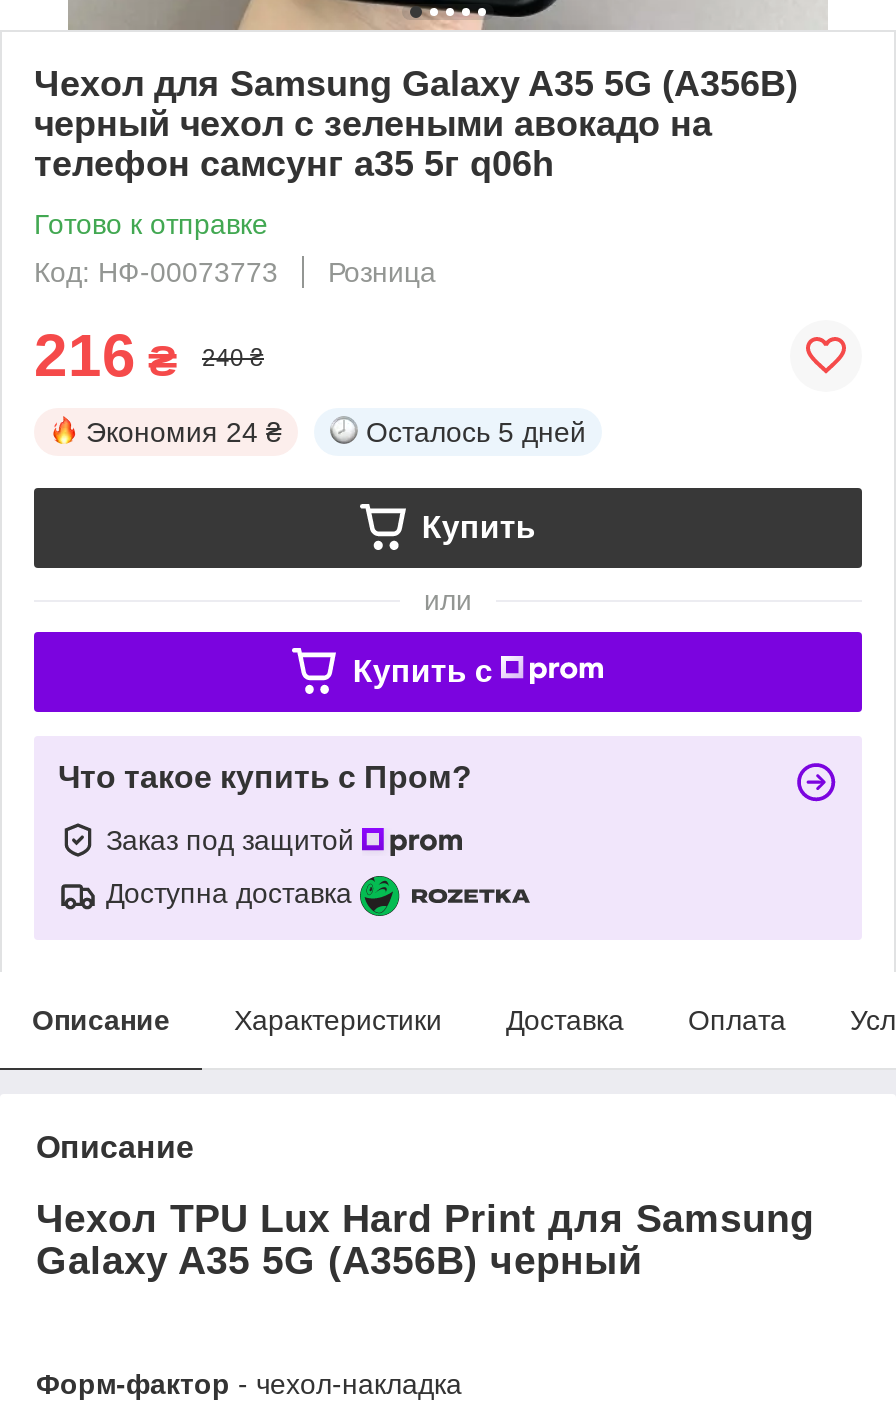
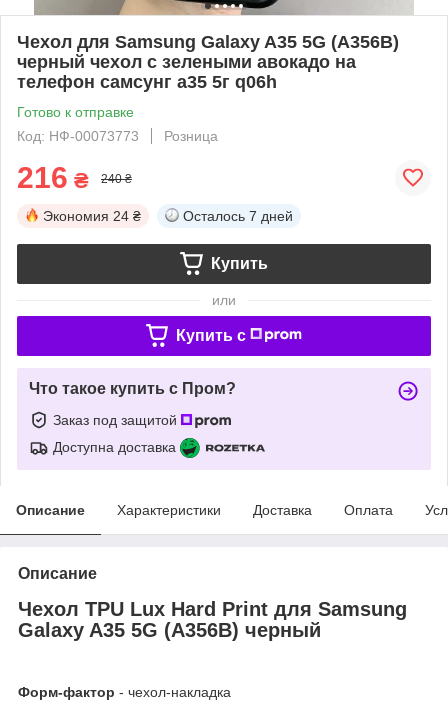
- Осталось 5 дней
+ Осталось 7 дней
